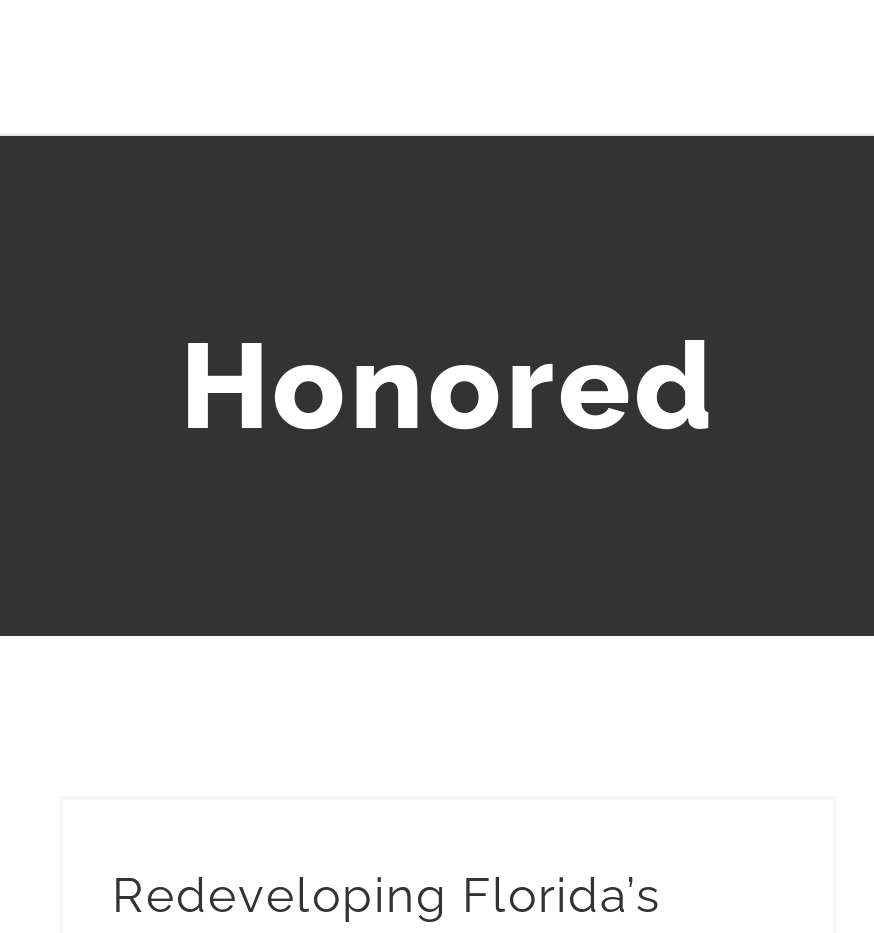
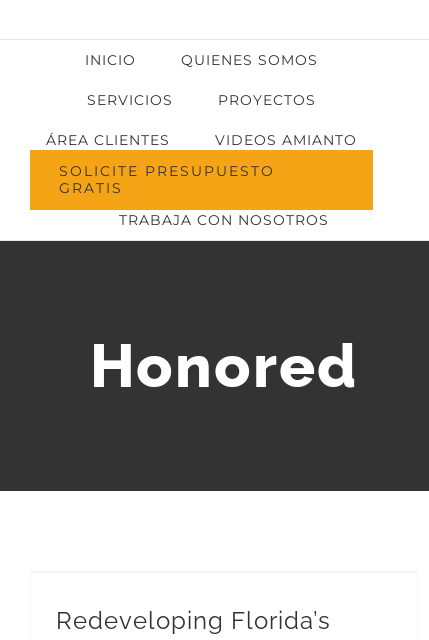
+ INICIO
+ QUIENES SOMOS
+ SERVICIOS
+ PROYECTOS
+ ÁREA CLIENTES
+ VIDEOS AMIANTO
+ SOLICITE PRESUPUESTO
+ GRATIS
+ TRABAJA CON NOSOTROS
